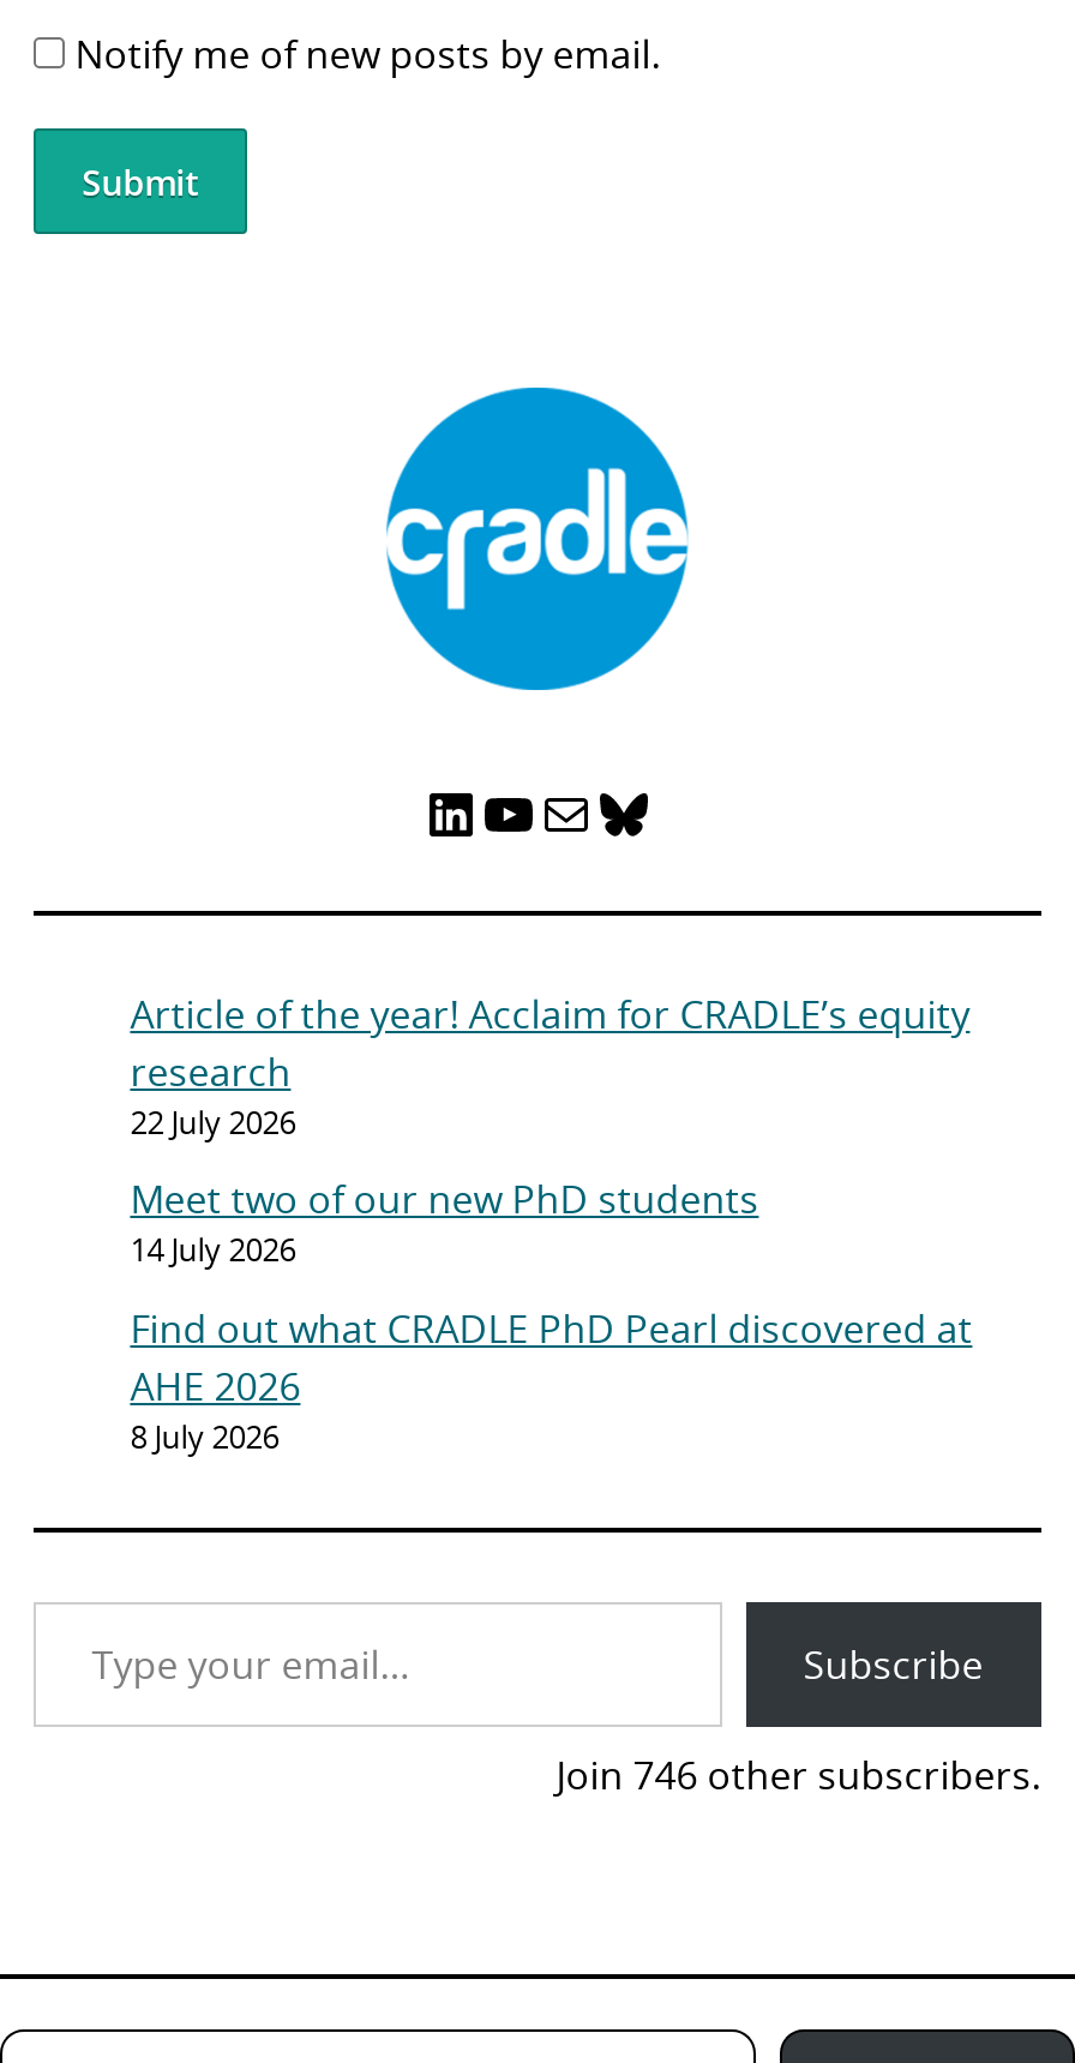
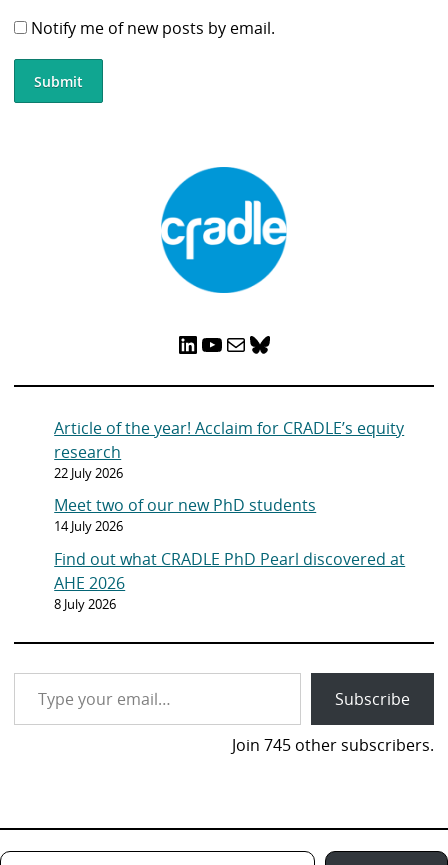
- Join 746 other subscribers.
+ Join 745 other subscribers.
